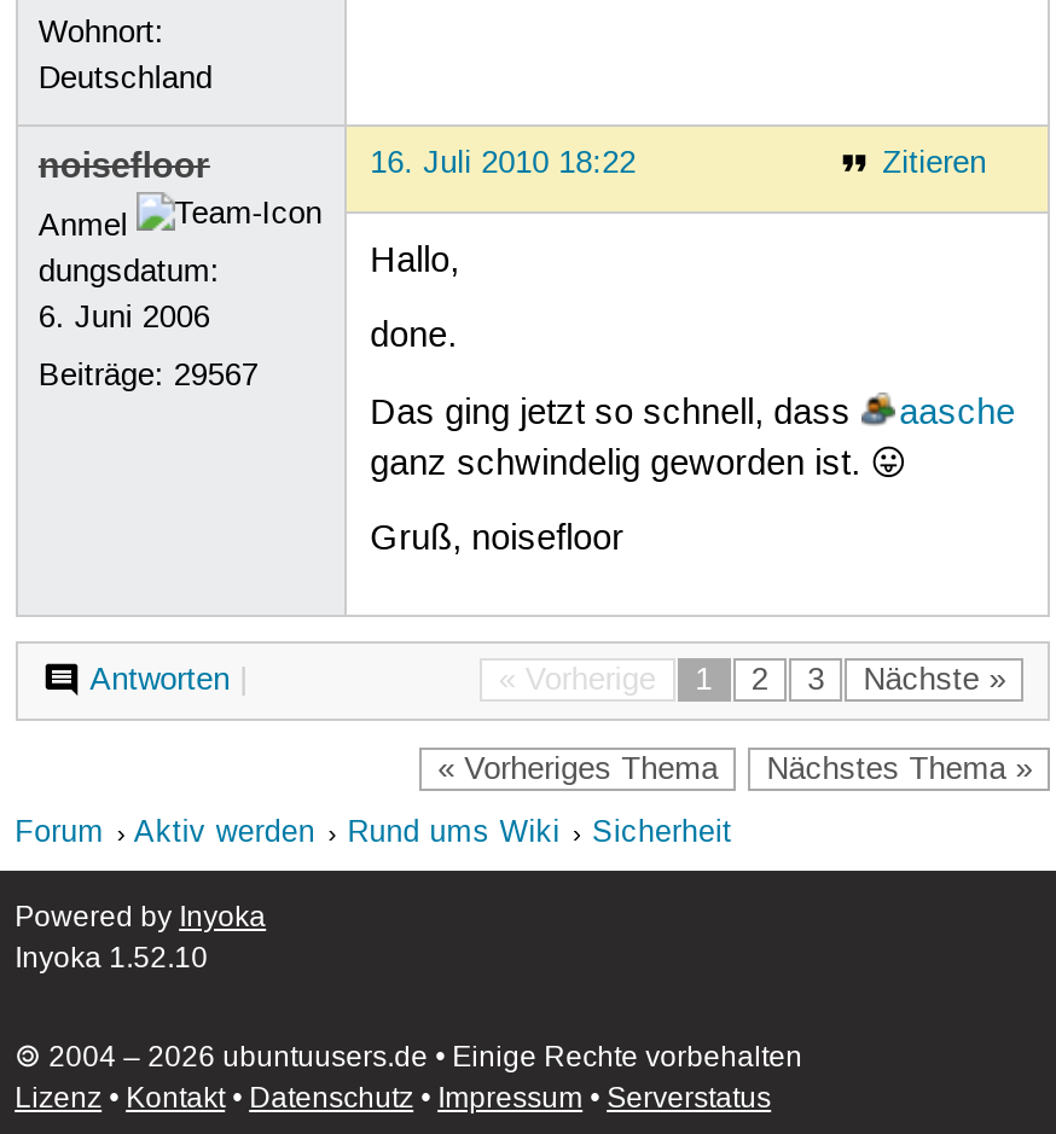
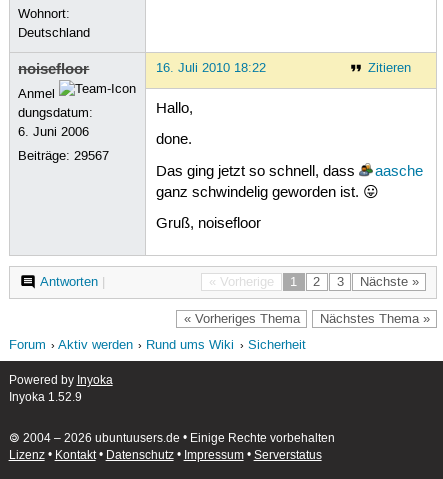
- Inyoka 1.52.10
+ Inyoka 1.52.9
